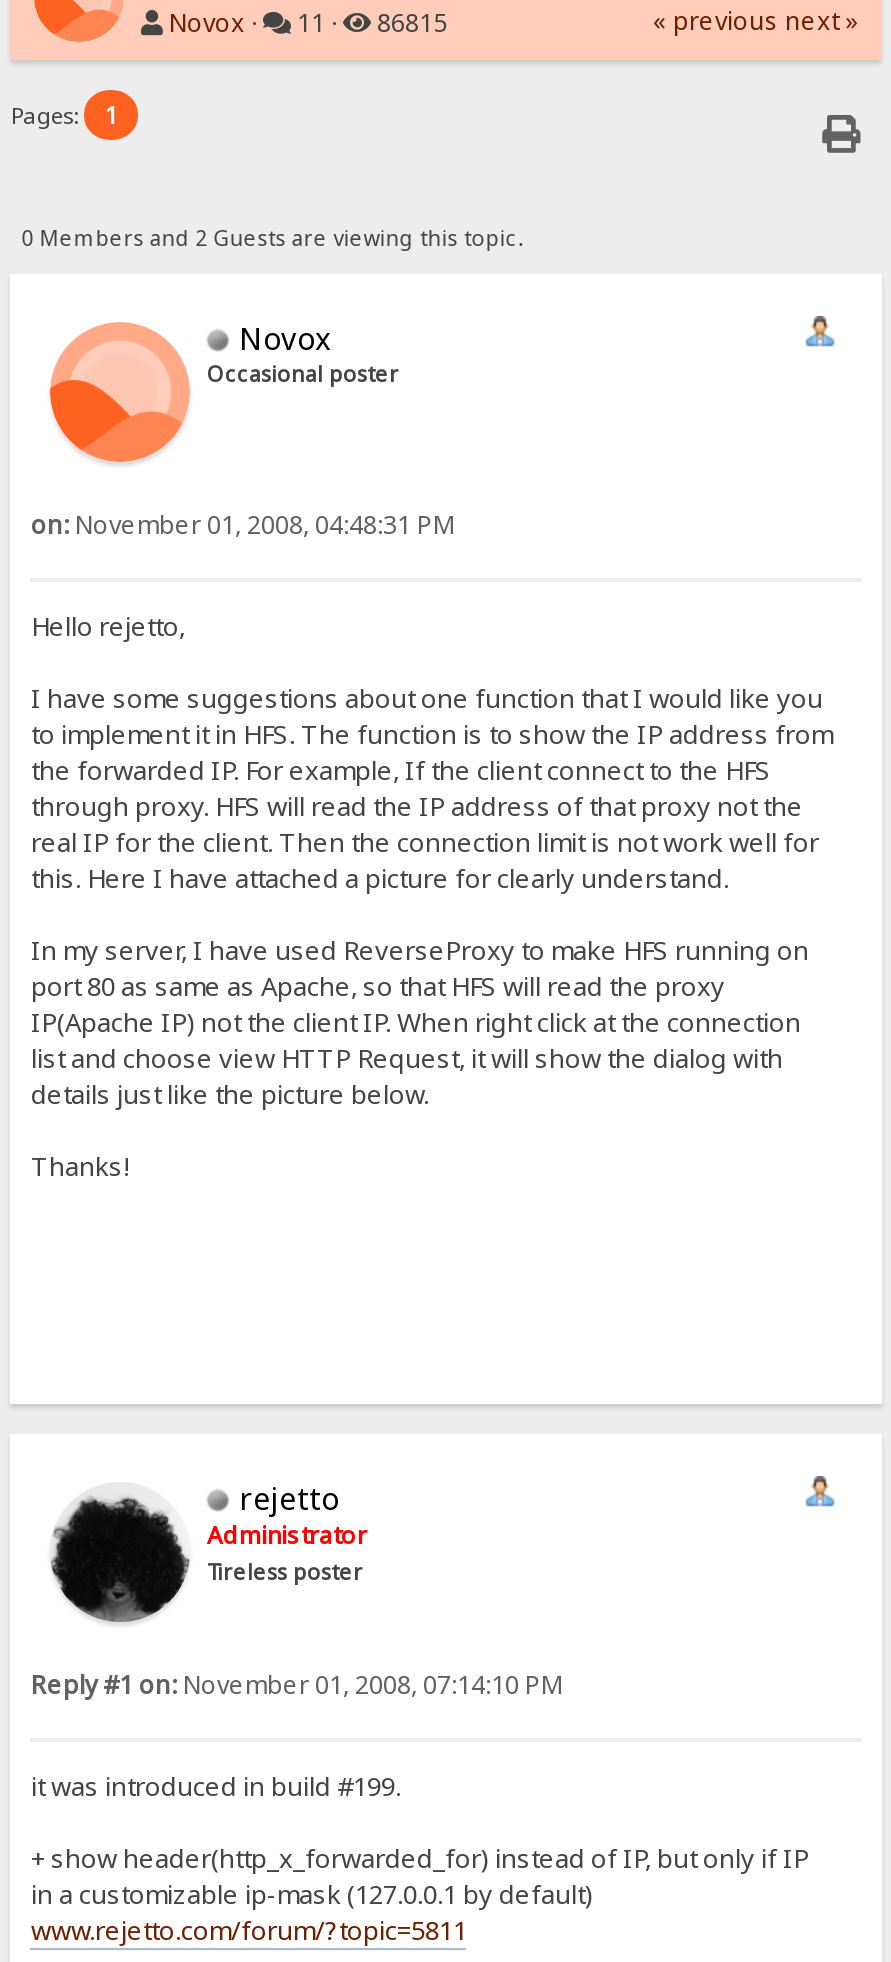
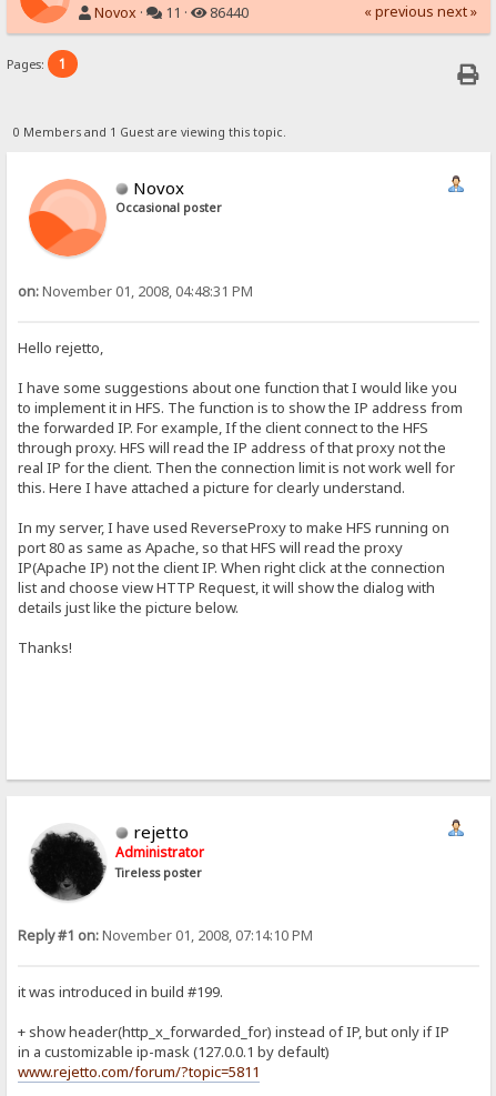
- Novox · 11 · 86815
+ Novox · 11 · 86440

- 0 Members and 2 Guests are viewing this topic.
+ 0 Members and 1 Guest are viewing this topic.
